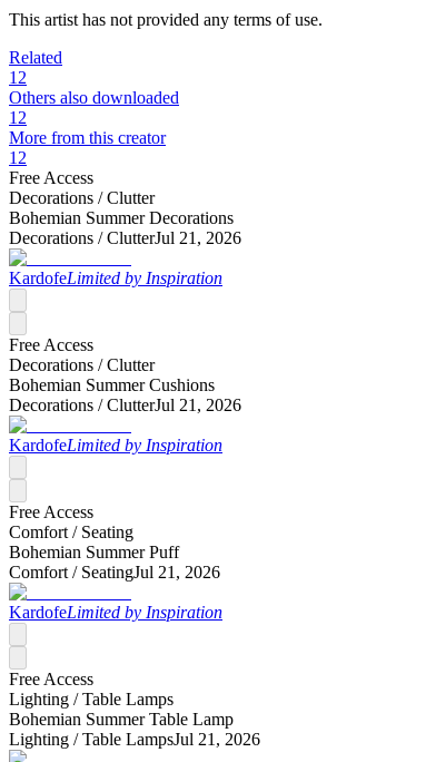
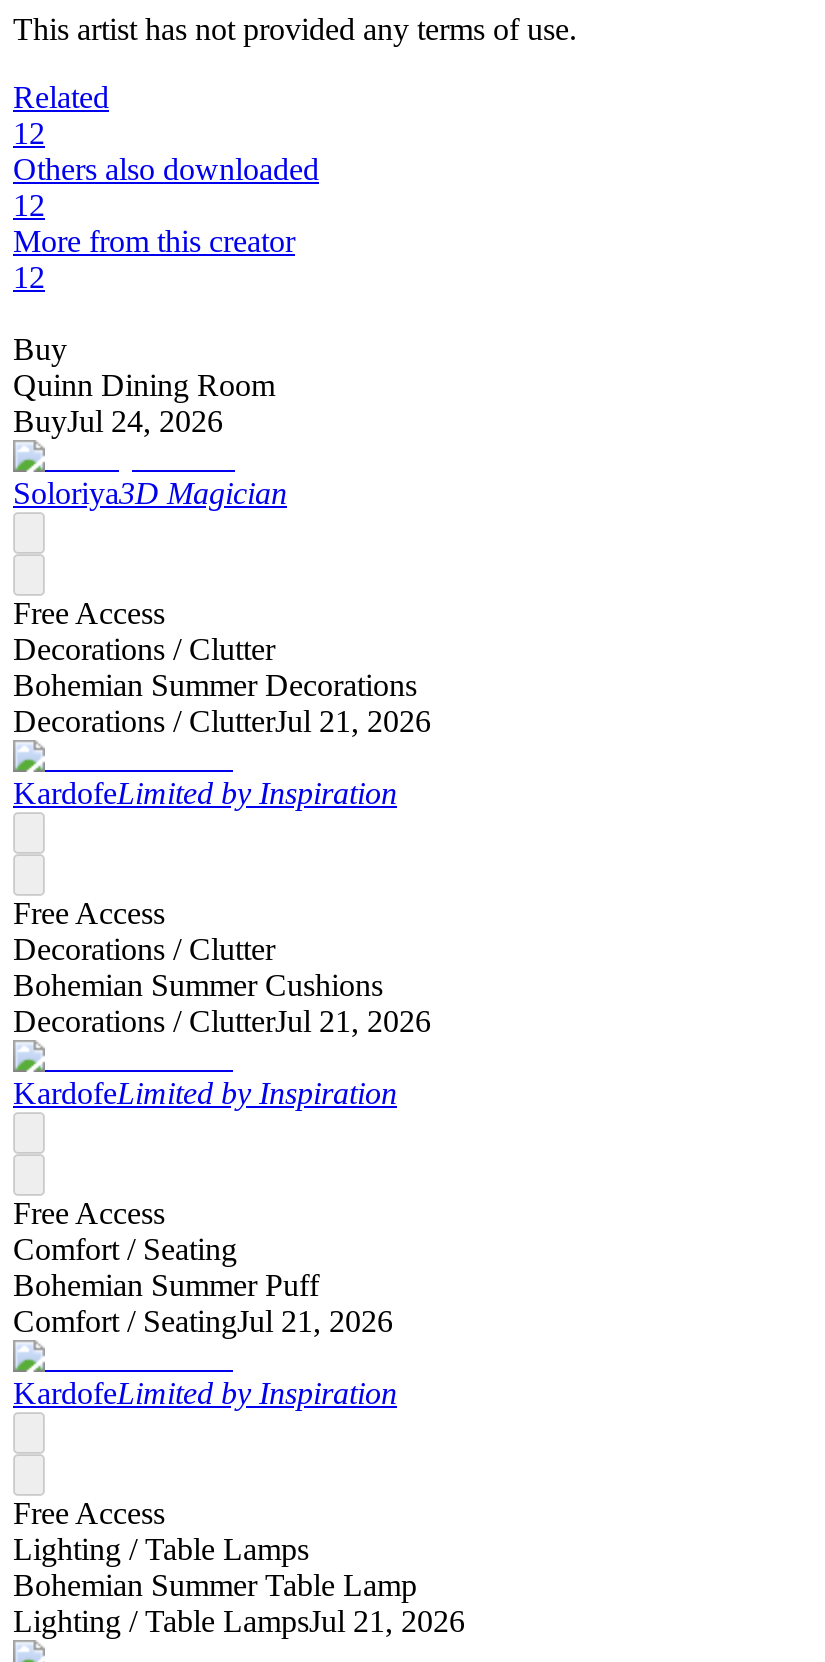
+ Buy
+ Quinn Dining Room
+ BuyJul 24, 2026
+ Soloriya3D Magician
